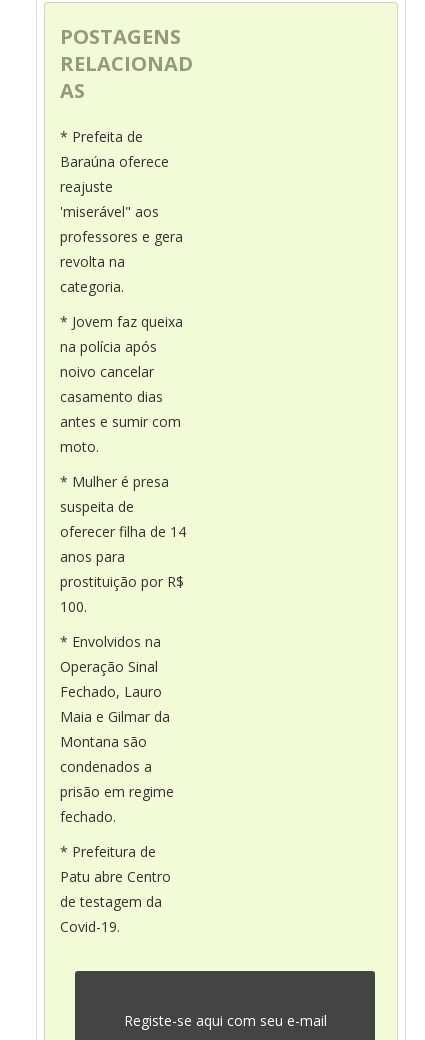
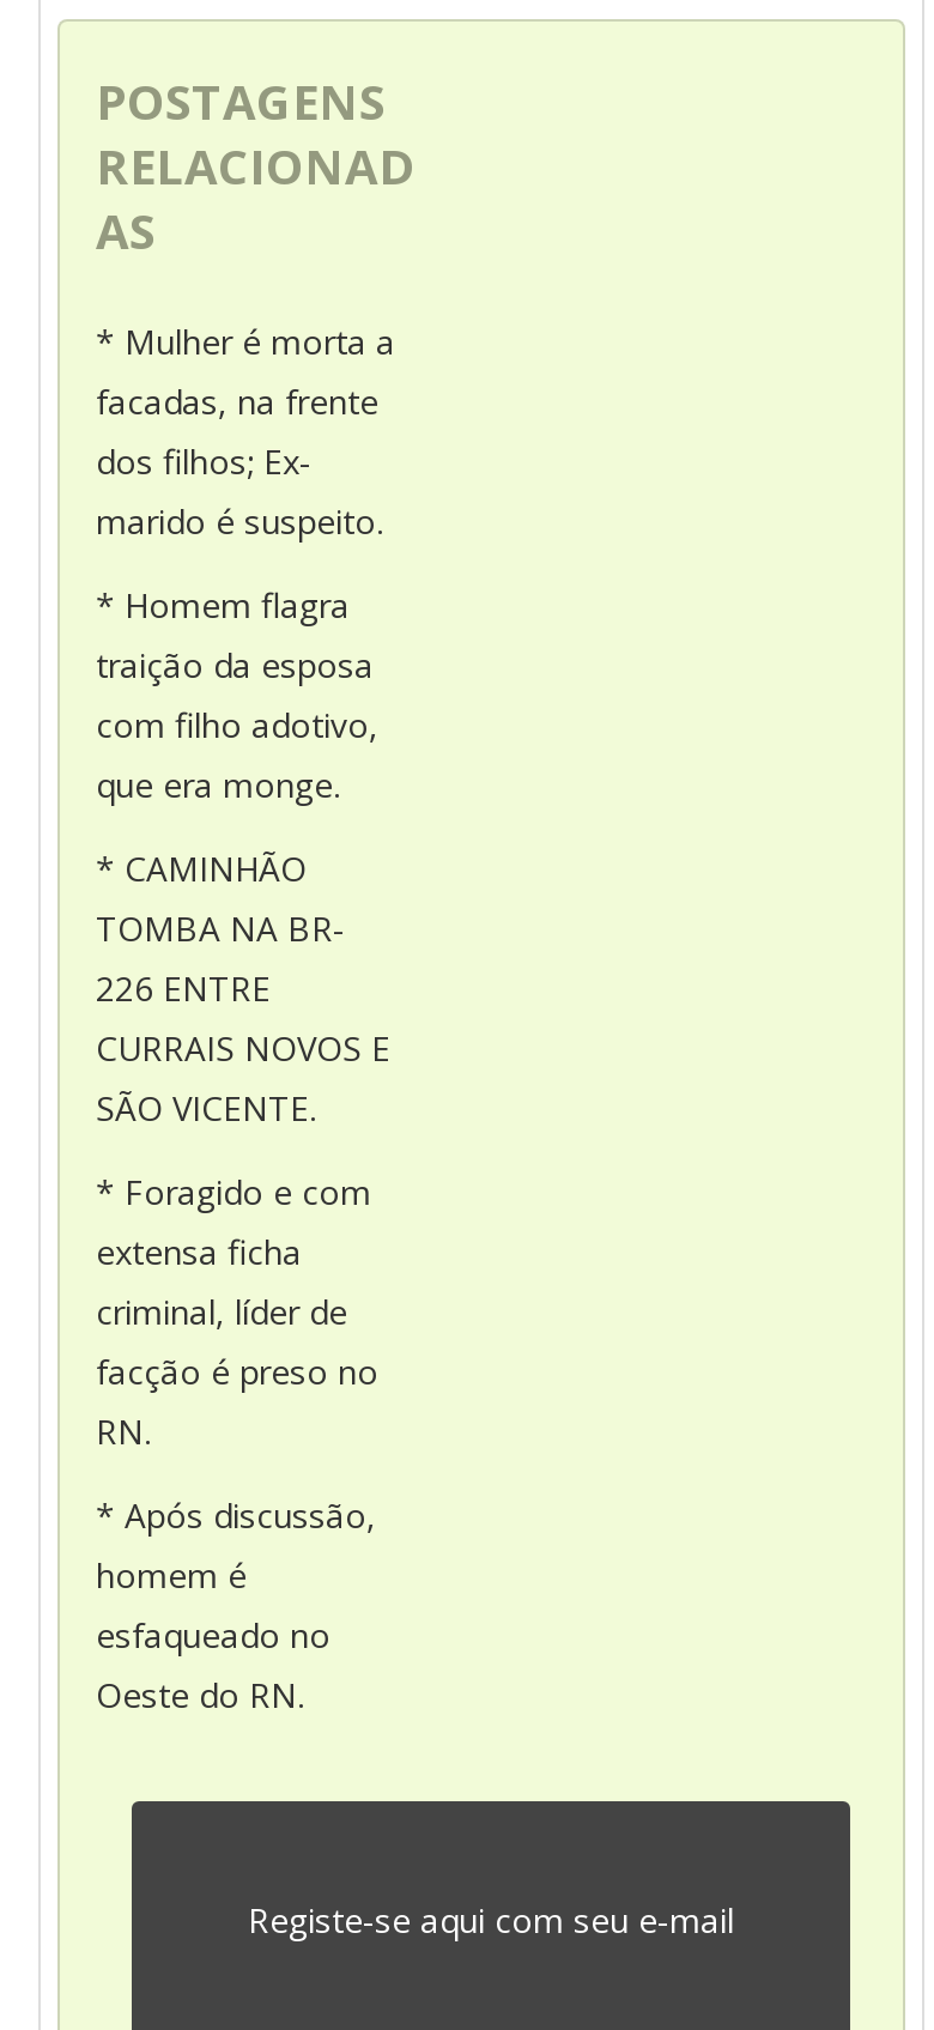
- * Prefeita de
- Baraúna oferece
- reajuste
- 'miserável" aos
- professores e gera
- revolta na
- categoria.
+ * Mulher é morta a
+ facadas, na frente
+ dos filhos; Ex-
+ marido é suspeito.

- * Jovem faz queixa
- na polícia após
- noivo cancelar
- casamento dias
- antes e sumir com
- moto.
+ * Homem flagra
+ traição da esposa
+ com filho adotivo,
+ que era monge.

- * Mulher é presa
- suspeita de
- oferecer filha de 14
- anos para
- prostituição por R$
- 100.
+ * CAMINHÃO
+ TOMBA NA BR-
+ 226 ENTRE
+ CURRAIS NOVOS E
+ SÃO VICENTE.

- * Envolvidos na
- Operação Sinal
- Fechado, Lauro
- Maia e Gilmar da
- Montana são
- condenados a
- prisão em regime
- fechado.
+ * Foragido e com
+ extensa ficha
+ criminal, líder de
+ facção é preso no
+ RN.

- * Prefeitura de
- Patu abre Centro
- de testagem da
- Covid-19.
+ * Após discussão,
+ homem é
+ esfaqueado no
+ Oeste do RN.
